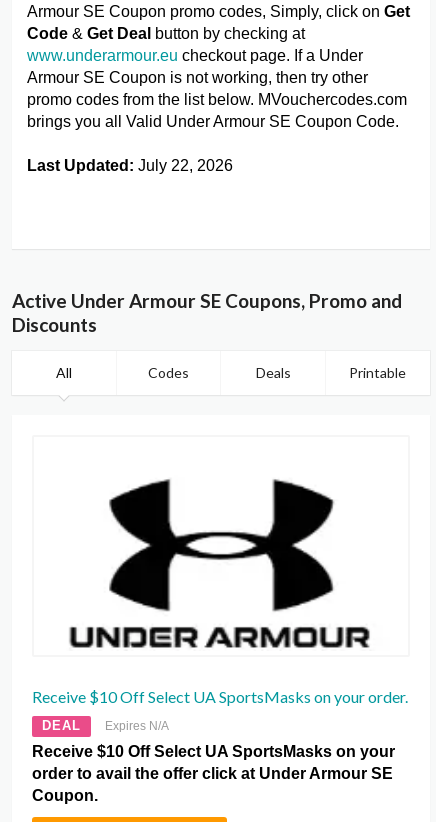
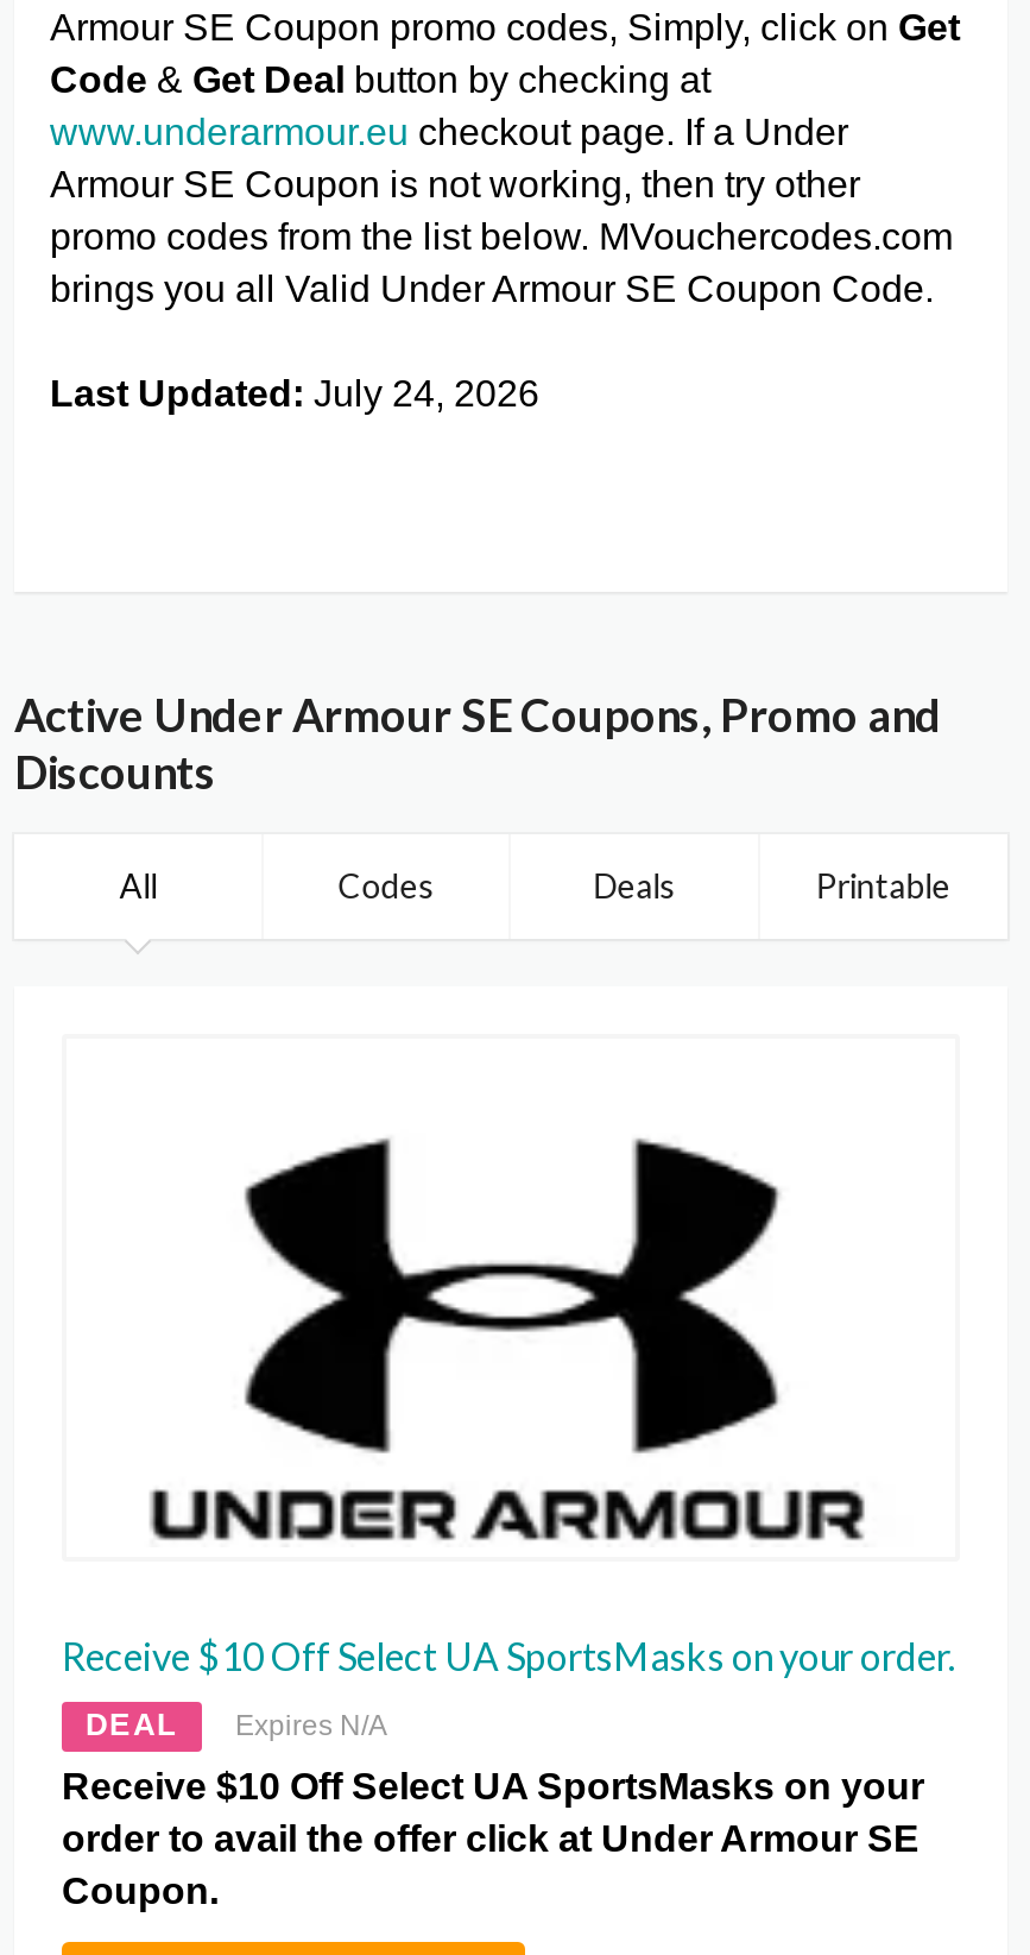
- Last Updated: July 22, 2026
+ Last Updated: July 24, 2026
